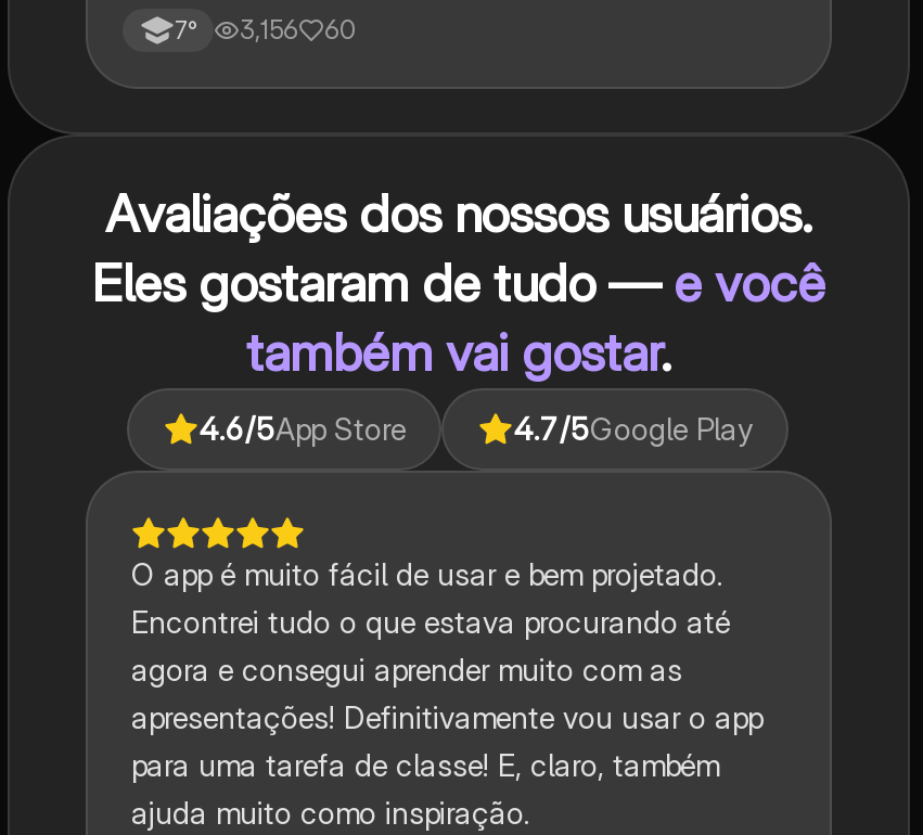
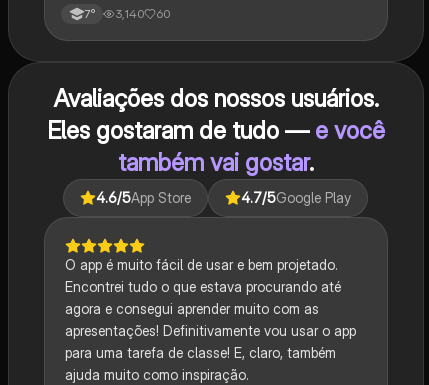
- 7° 3,156 60
+ 7° 3,140 60
